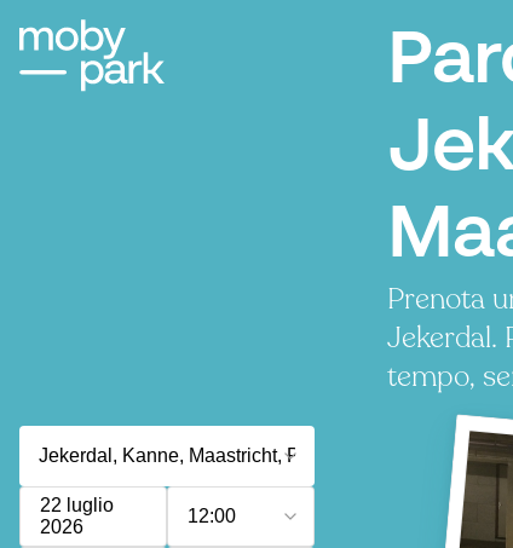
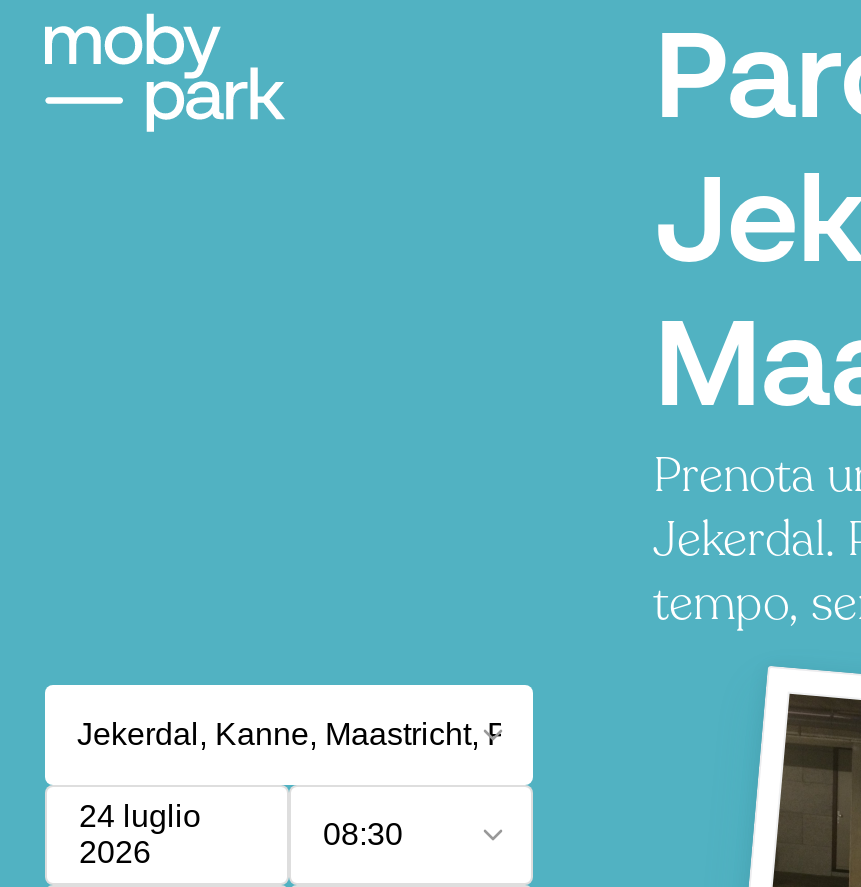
- 22 luglio
+ 24 luglio

- 12:00
+ 08:30
